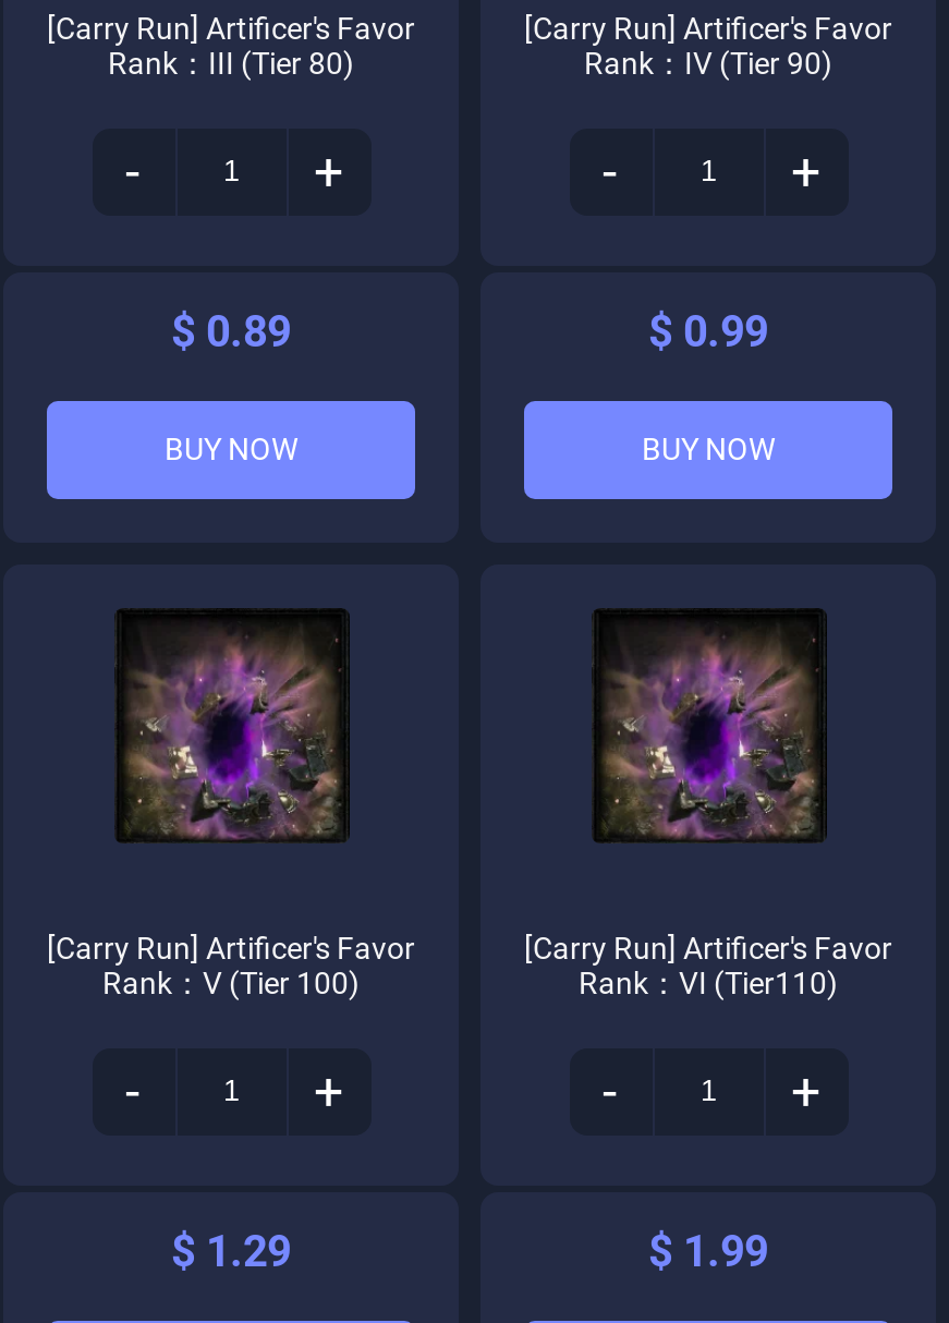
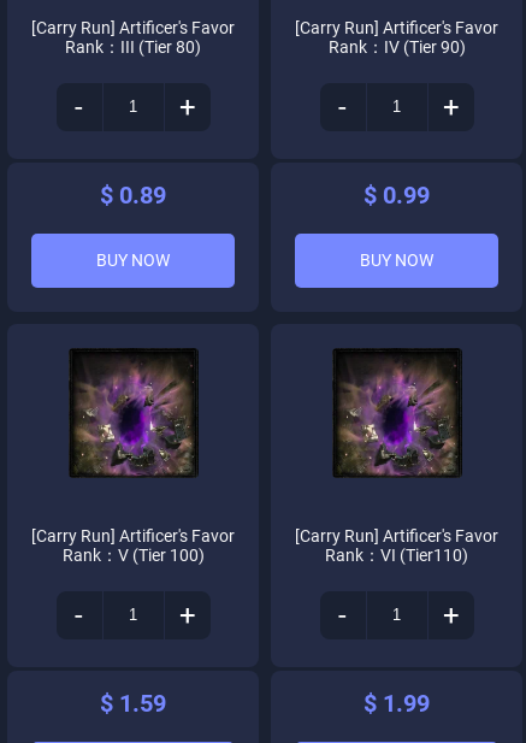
- $ 1.29
+ $ 1.59
